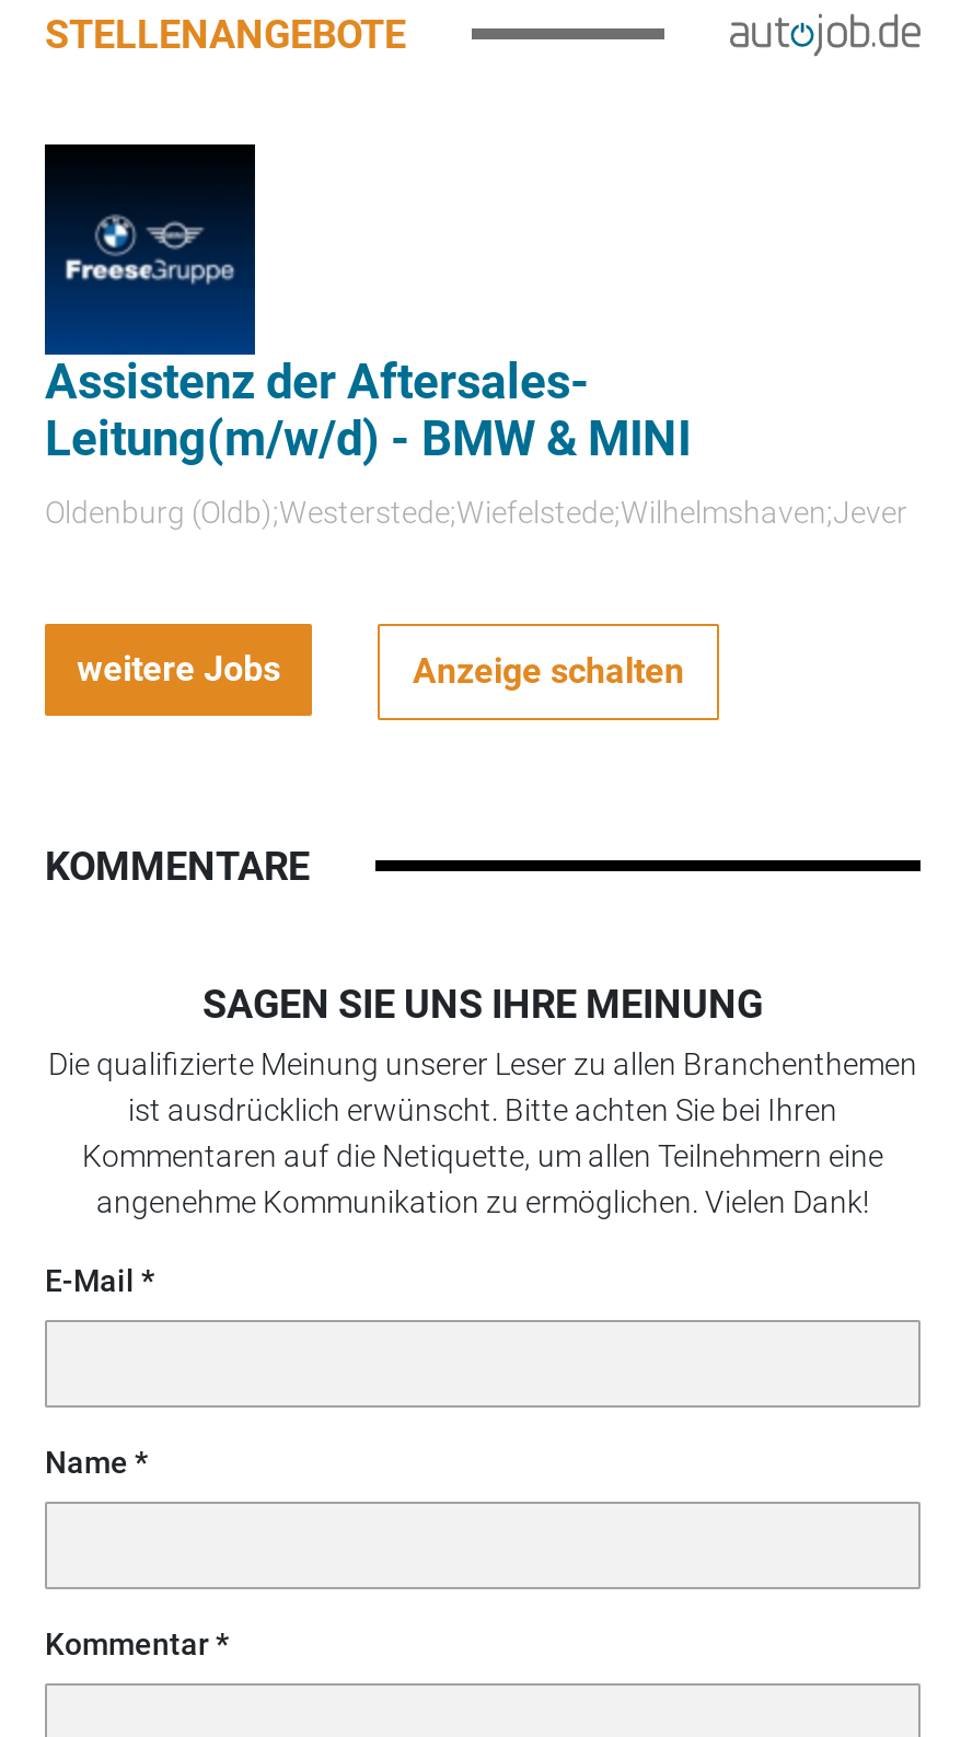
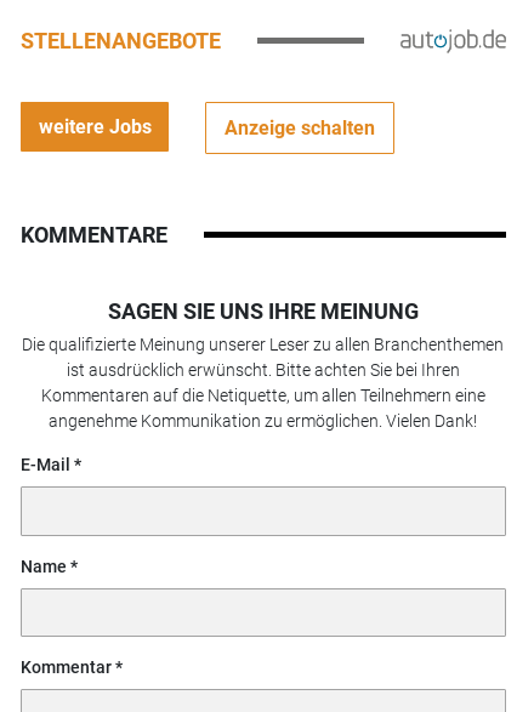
- [image]
- Assistenz der Aftersales-
- Leitung(m/w/d) - BMW & MINI
- Oldenburg (Oldb);Westerstede;Wiefelstede;Wilhelmshaven;Jever
